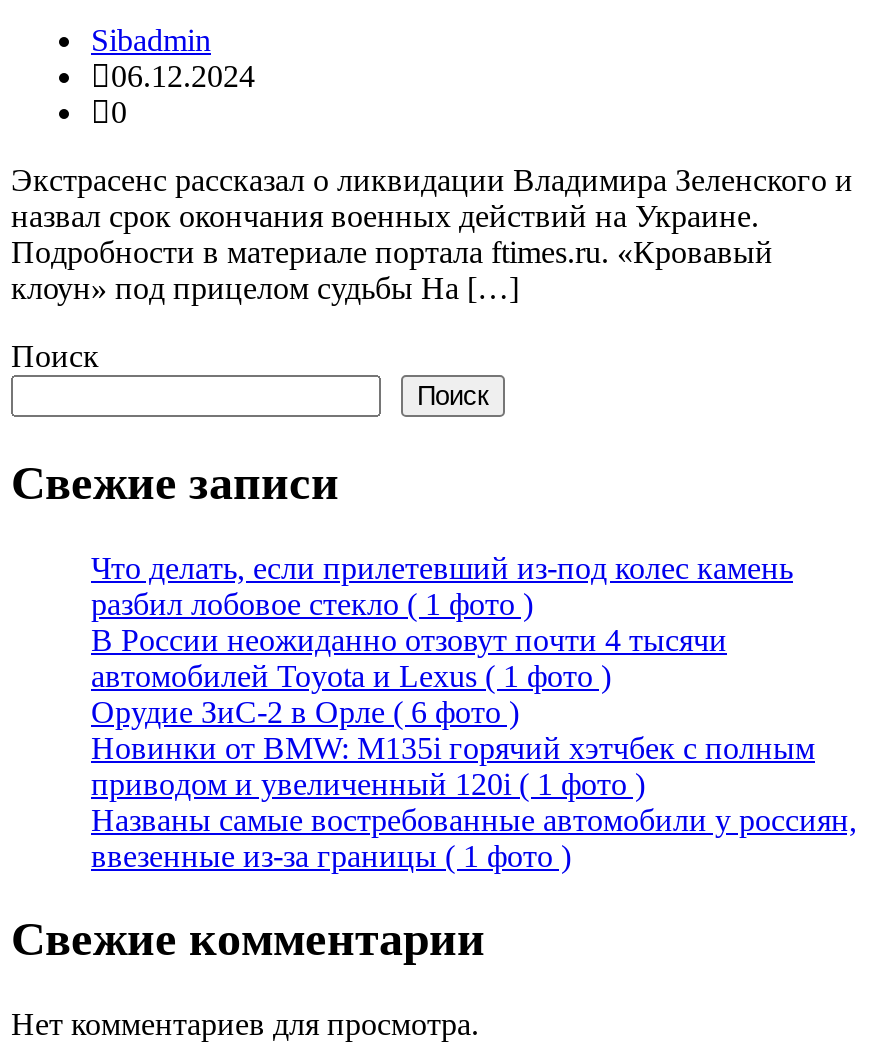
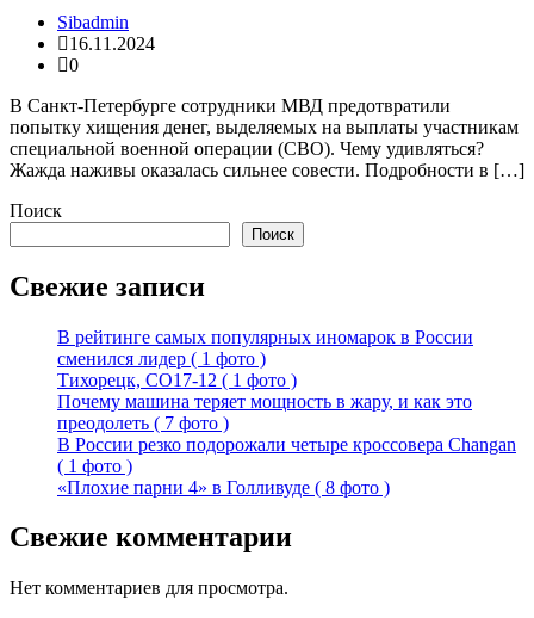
- 06.12.2024
+ 16.11.2024

- Экстрасенс рассказал о ликвидации Владимира Зеленского и
- назвал срок окончания военных действий на Украине.
- Подробности в материале портала ftimes.ru. «Кровавый
- клоун» под прицелом судьбы На […]
+ В Санкт-Петербурге сотрудники МВД предотвратили
+ попытку хищения денег, выделяемых на выплаты участникам
+ специальной военной операции (СВО). Чему удивляться?
+ Жажда наживы оказалась сильнее совести. Подробности в […]

- Что делать, если прилетевший из-под колес камень
- разбил лобовое стекло ( 1 фото )
- В России неожиданно отзовут почти 4 тысячи
- автомобилей Toyota и Lexus ( 1 фото )
- Орудие ЗиС-2 в Орле ( 6 фото )
- Новинки от BMW: M135i горячий хэтчбек с полным
- приводом и увеличенный 120i ( 1 фото )
- Названы самые востребованные автомобили у россиян,
- ввезенные из-за границы ( 1 фото )
+ В рейтинге самых популярных иномарок в России
+ сменился лидер ( 1 фото )
+ Тихорецк, СО17-12 ( 1 фото )
+ Почему машина теряет мощность в жару, и как это
+ преодолеть ( 7 фото )
+ В России резко подорожали четыре кроссовера Changan
+ ( 1 фото )
+ «Плохие парни 4» в Голливуде ( 8 фото )
